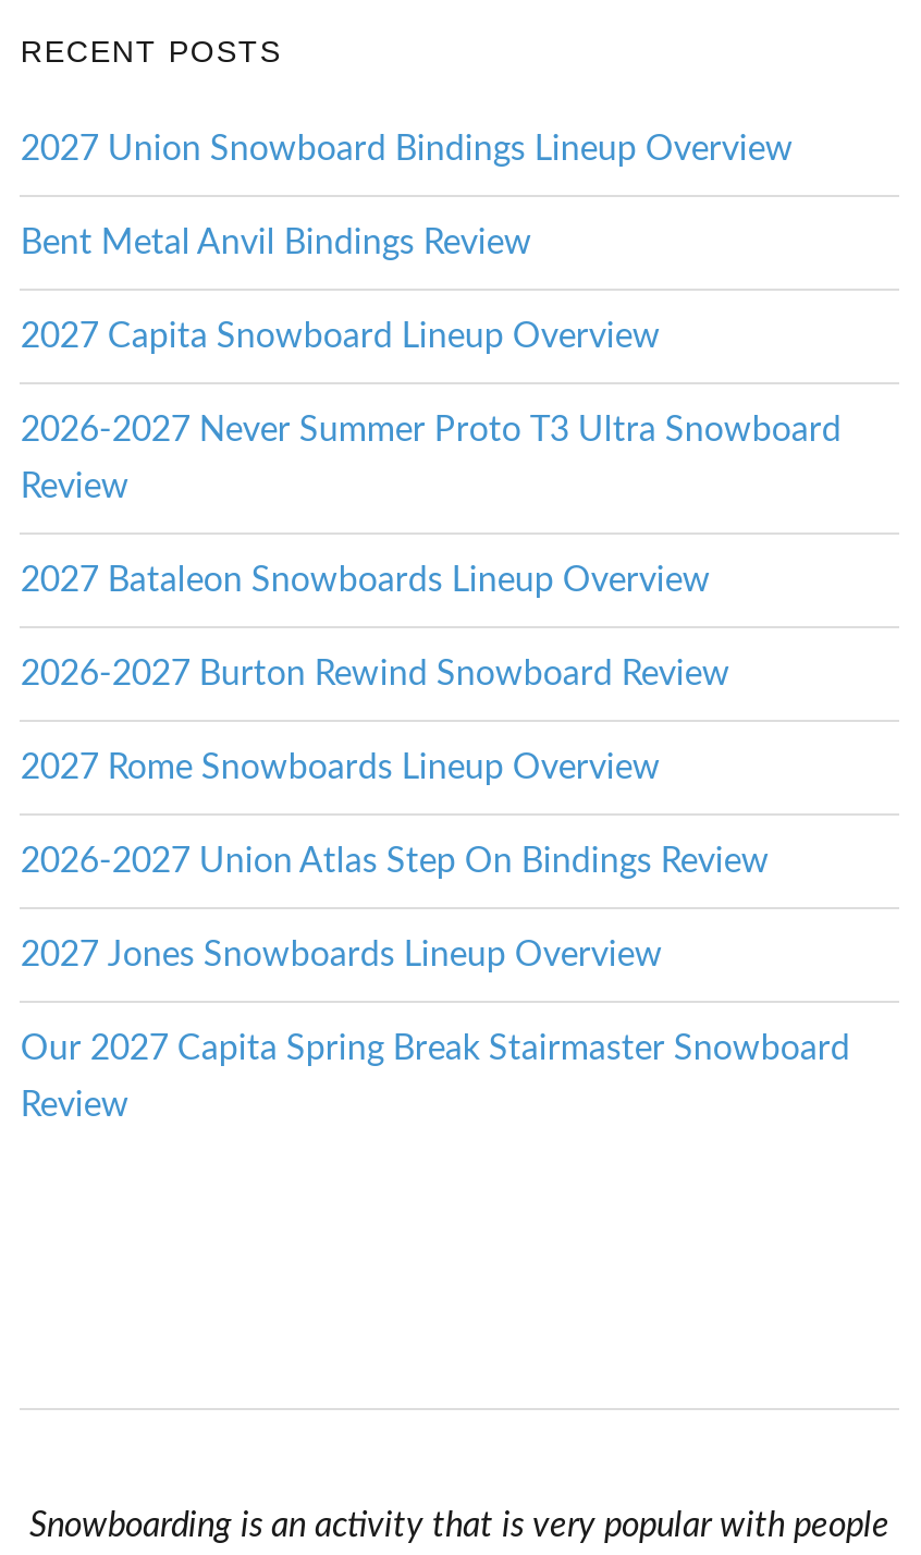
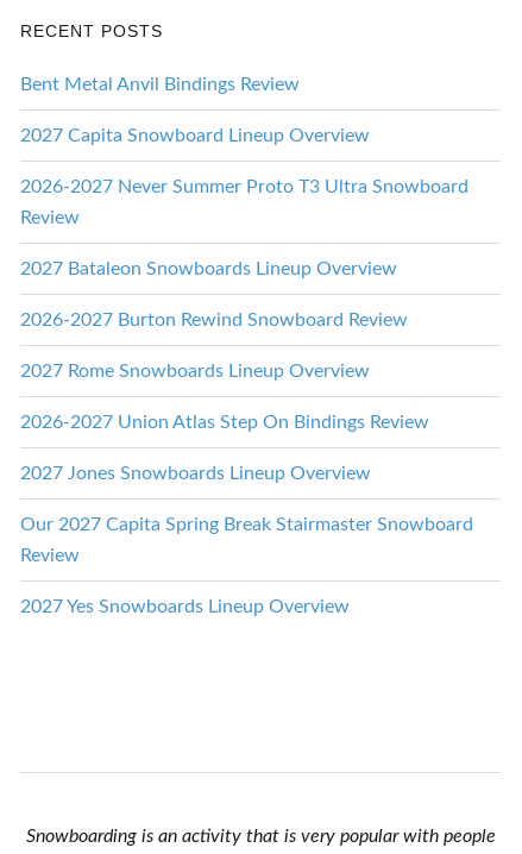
- 2027 Union Snowboard Bindings Lineup Overview

moved up: Bent Metal Anvil Bindings Review | 2027 Capita Snowboard Lineup Overview | 2026-2027 Never Summer Proto T3 Ultra Snowboard | ... | Our 2027 Capita Spring Break Stairmaster Snowboard | Review

+ 2027 Yes Snowboards Lineup Overview
